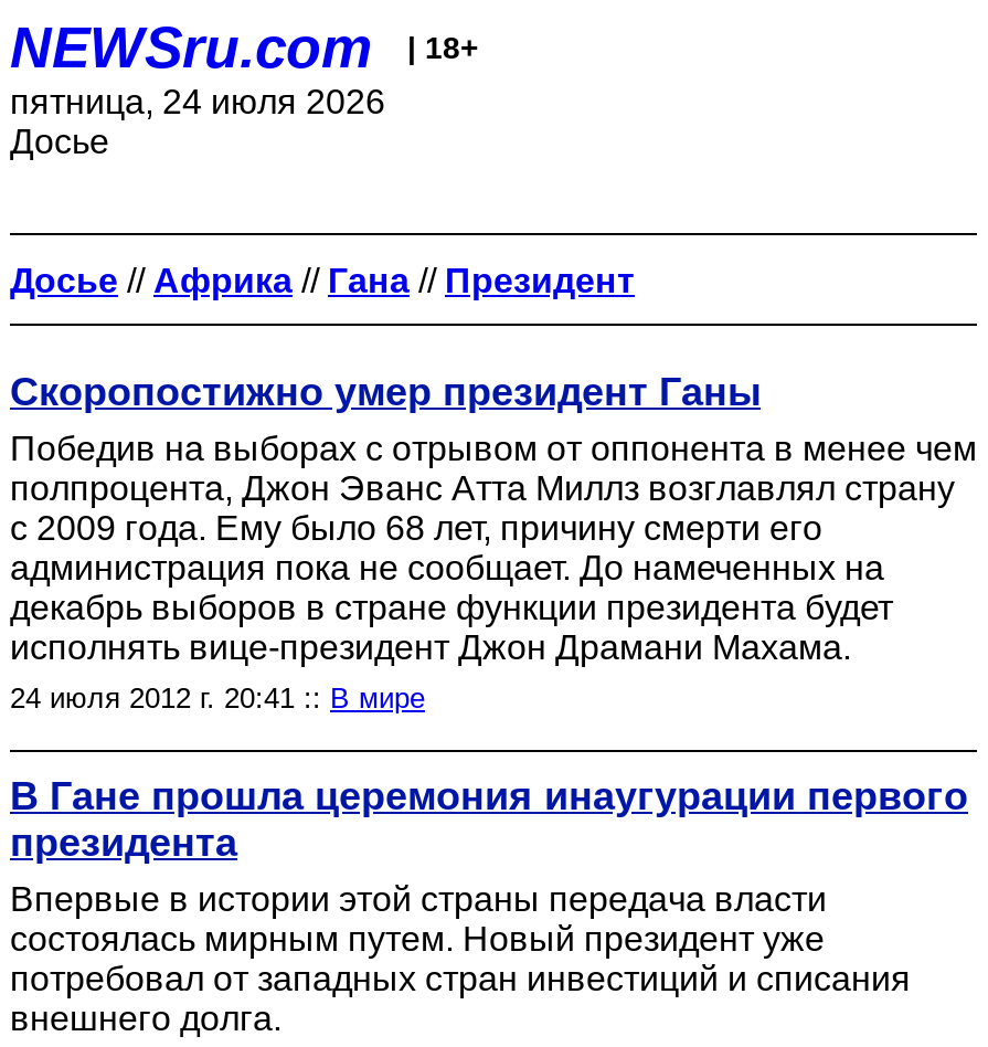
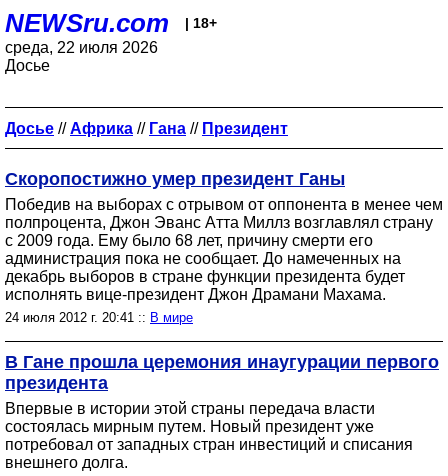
- пятница, 24 июля 2026
+ среда, 22 июля 2026
